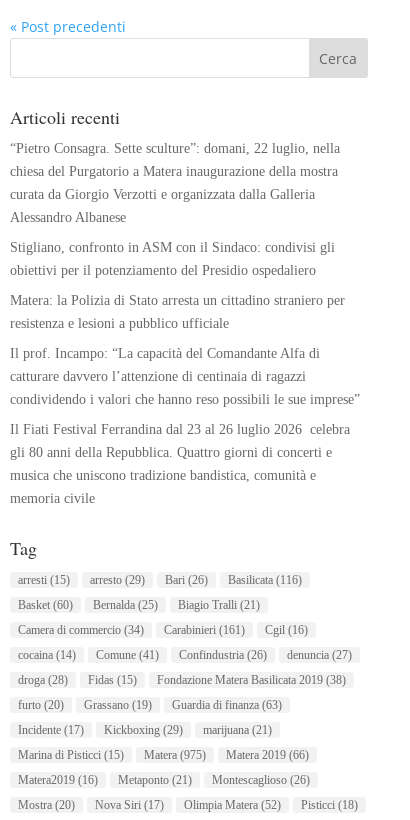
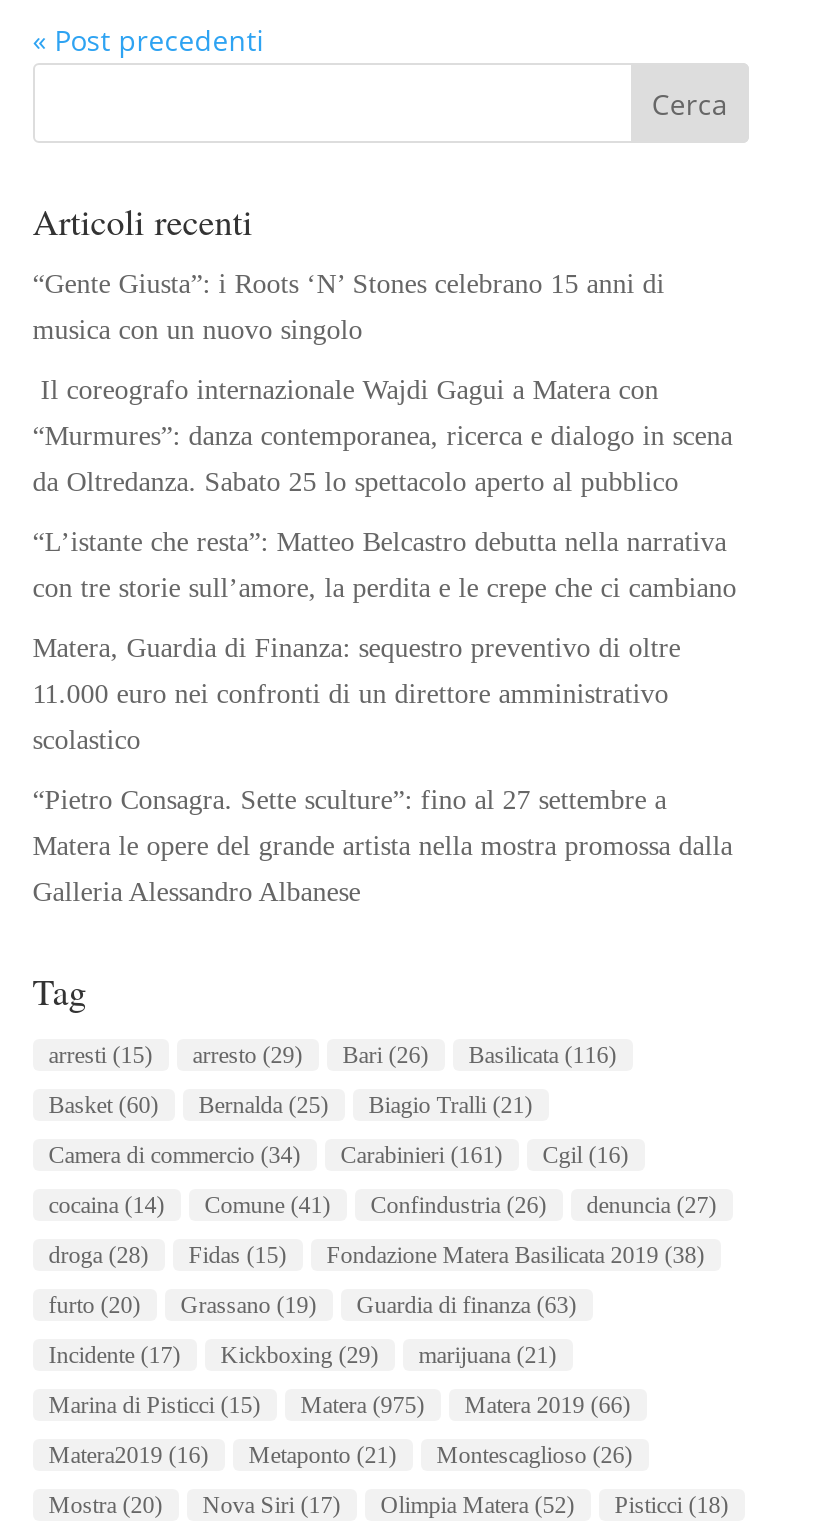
- “Pietro Consagra. Sette sculture”: domani, 22 luglio, nella
- chiesa del Purgatorio a Matera inaugurazione della mostra
- curata da Giorgio Verzotti e organizzata dalla Galleria
- Alessandro Albanese
- Stigliano, confronto in ASM con il Sindaco: condivisi gli
- obiettivi per il potenziamento del Presidio ospedaliero
- Matera: la Polizia di Stato arresta un cittadino straniero per
- resistenza e lesioni a pubblico ufficiale
- Il prof. Incampo: “La capacità del Comandante Alfa di
- catturare davvero l’attenzione di centinaia di ragazzi
- condividendo i valori che hanno reso possibili le sue imprese”
- Il Fiati Festival Ferrandina dal 23 al 26 luglio 2026 celebra
- gli 80 anni della Repubblica. Quattro giorni di concerti e
- musica che uniscono tradizione bandistica, comunità e
- memoria civile
+ “Gente Giusta”: i Roots ‘N’ Stones celebrano 15 anni di
+ musica con un nuovo singolo
+ Il coreografo internazionale Wajdi Gagui a Matera con
+ “Murmures”: danza contemporanea, ricerca e dialogo in scena
+ da Oltredanza. Sabato 25 lo spettacolo aperto al pubblico
+ “L’istante che resta”: Matteo Belcastro debutta nella narrativa
+ con tre storie sull’amore, la perdita e le crepe che ci cambiano
+ Matera, Guardia di Finanza: sequestro preventivo di oltre
+ 11.000 euro nei confronti di un direttore amministrativo
+ scolastico
+ “Pietro Consagra. Sette sculture”: fino al 27 settembre a
+ Matera le opere del grande artista nella mostra promossa dalla
+ Galleria Alessandro Albanese
